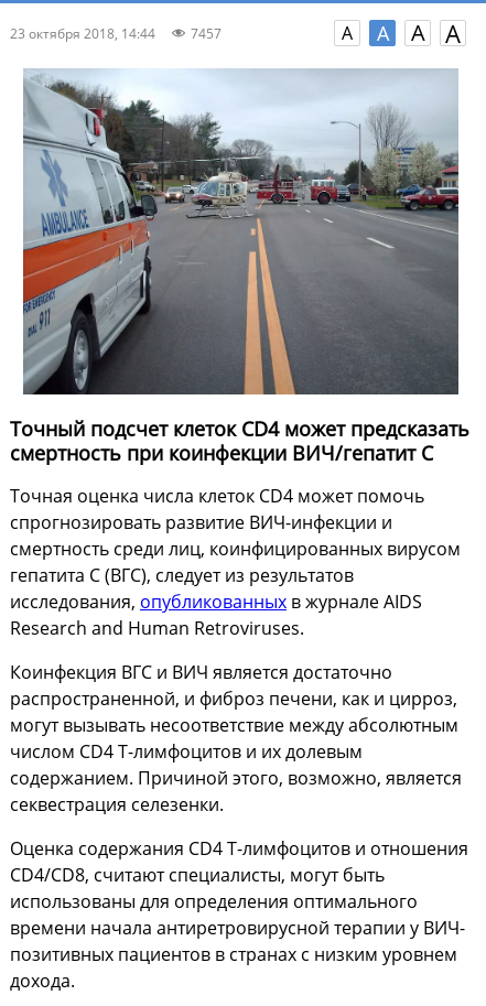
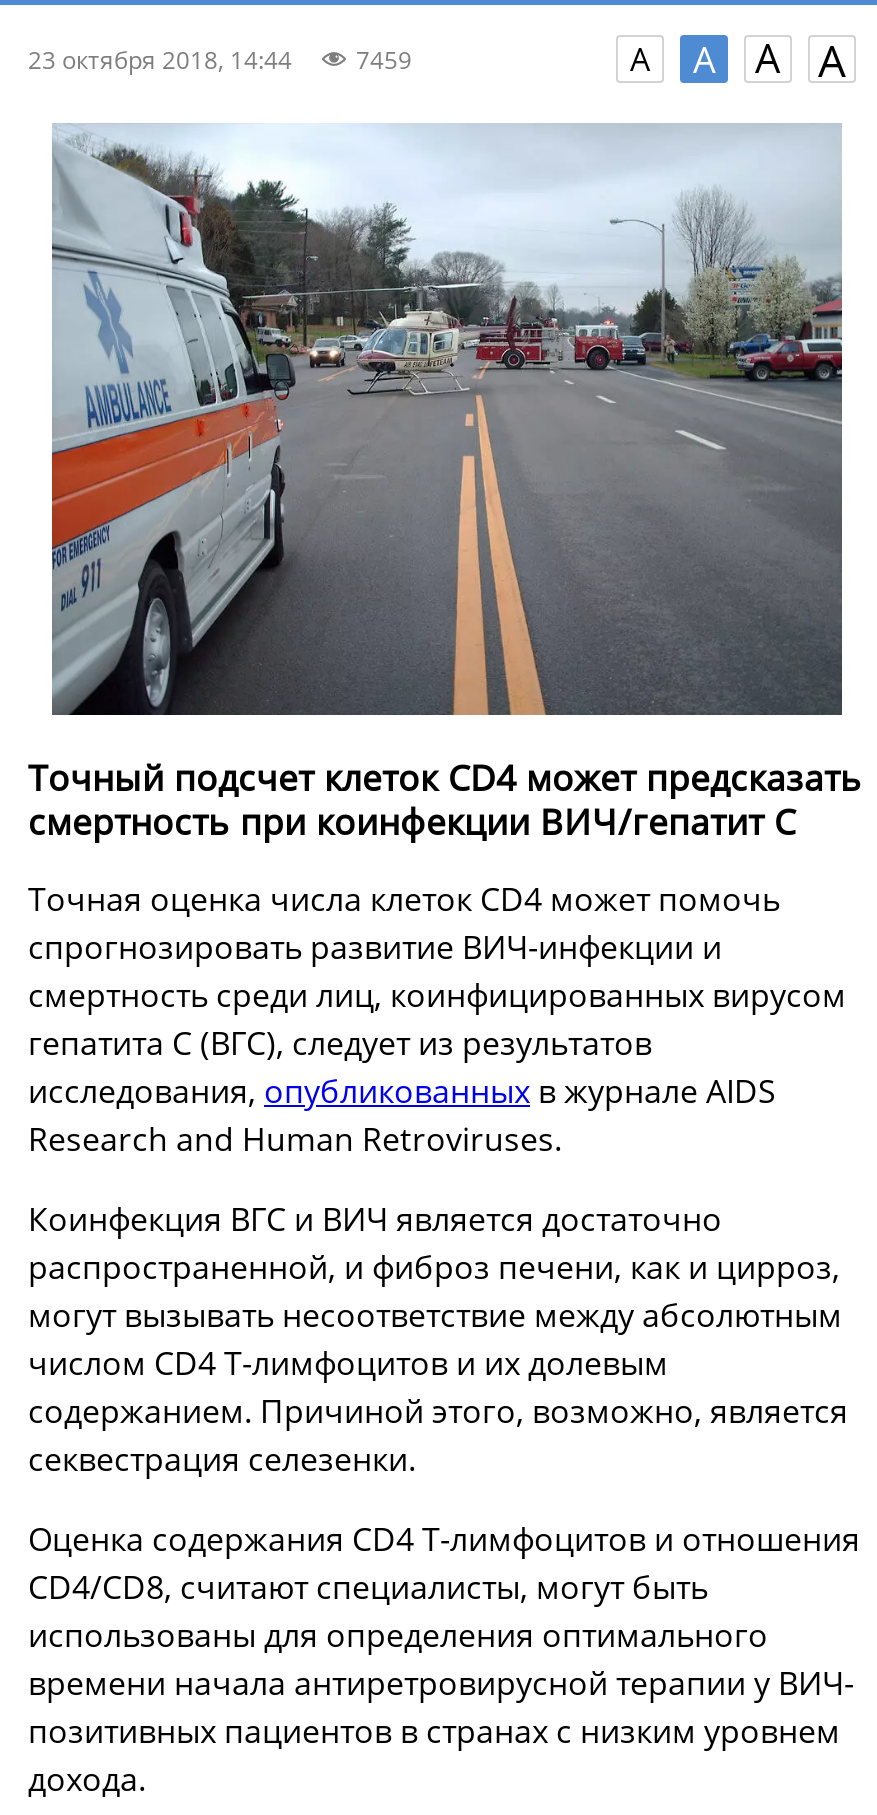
- 23 октября 2018, 14:44 7457
+ 23 октября 2018, 14:44 7459
